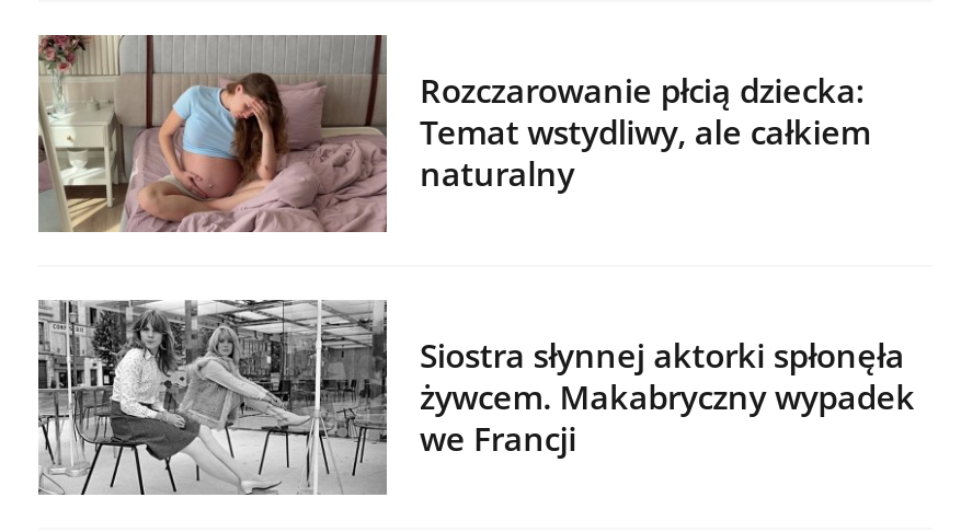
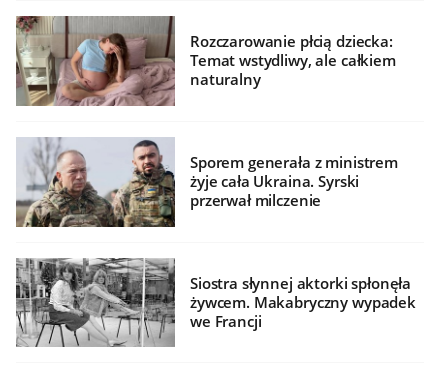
+ [image]
+ Sporem generała z ministrem
+ żyje cała Ukraina. Syrski
+ przerwał milczenie
